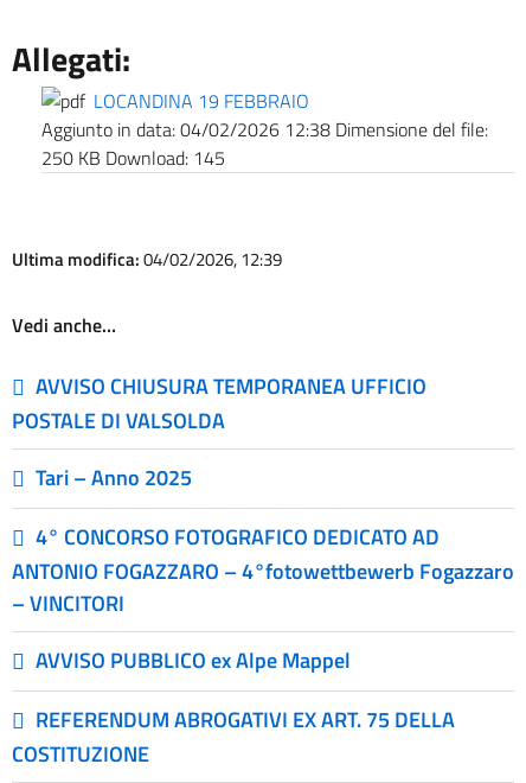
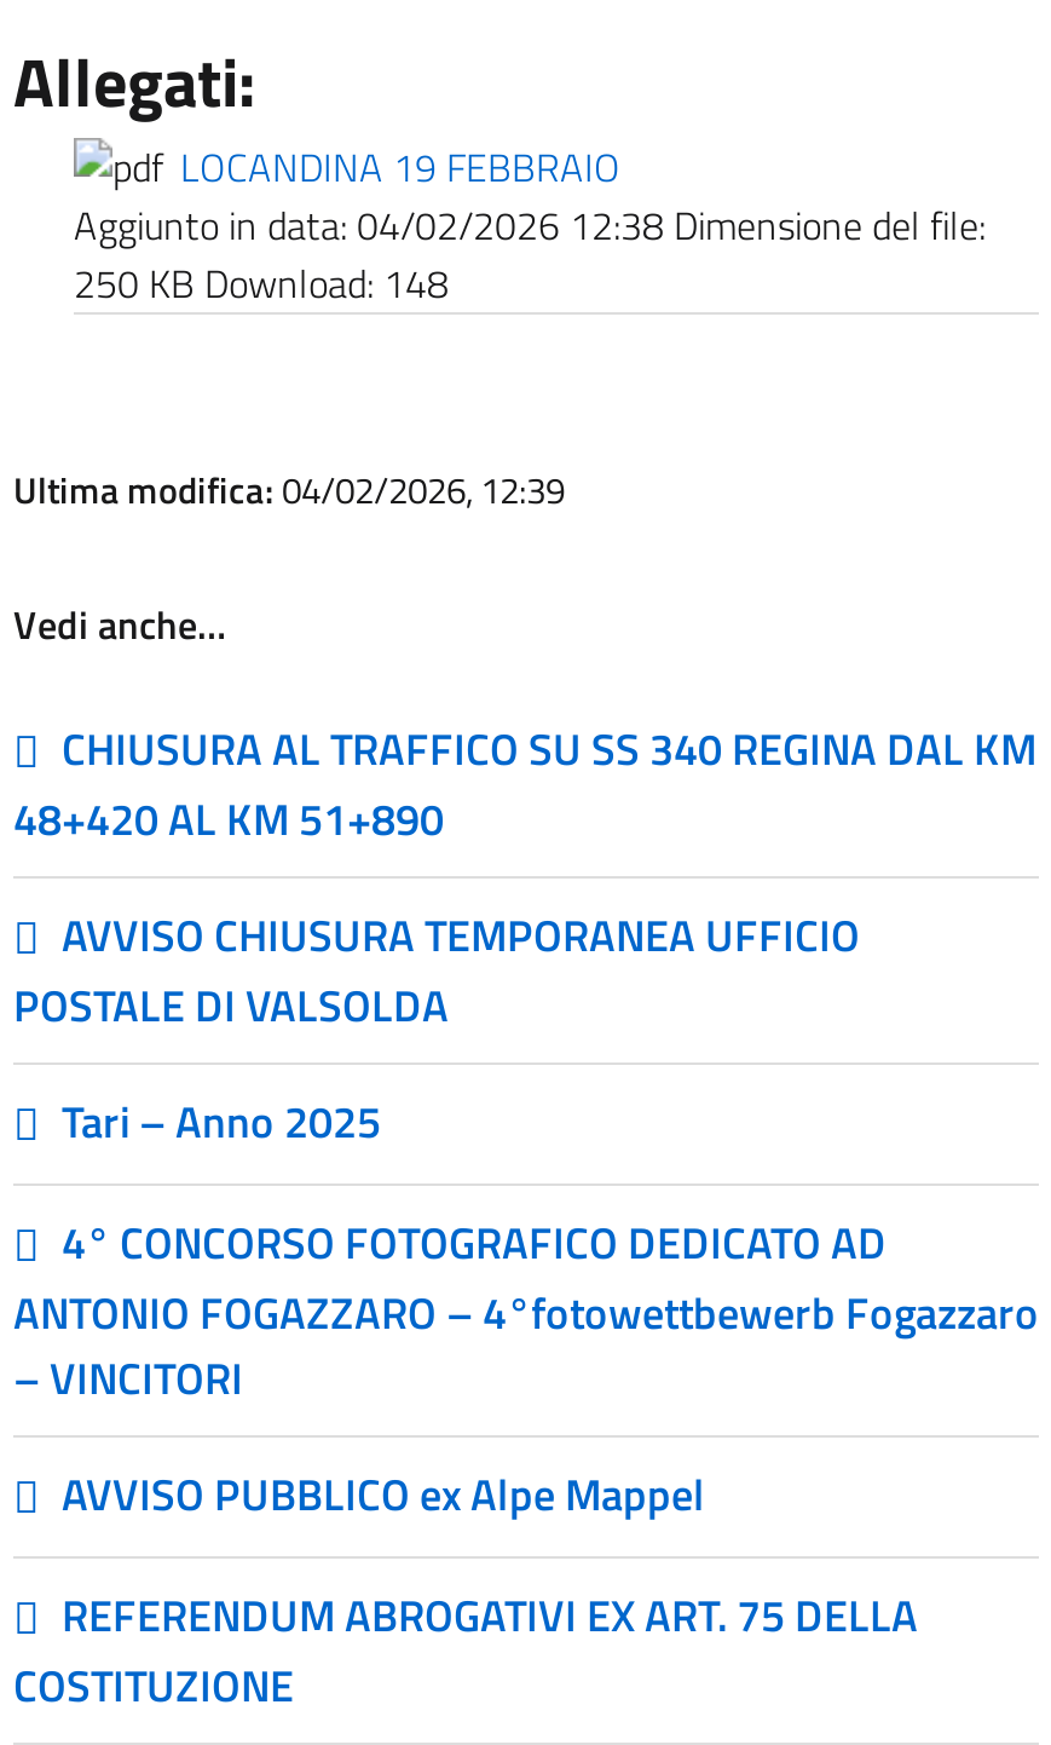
- 250 KB Download: 145
+ 250 KB Download: 148

+ CHIUSURA AL TRAFFICO SU SS 340 REGINA DAL KM
+ 48+420 AL KM 51+890
